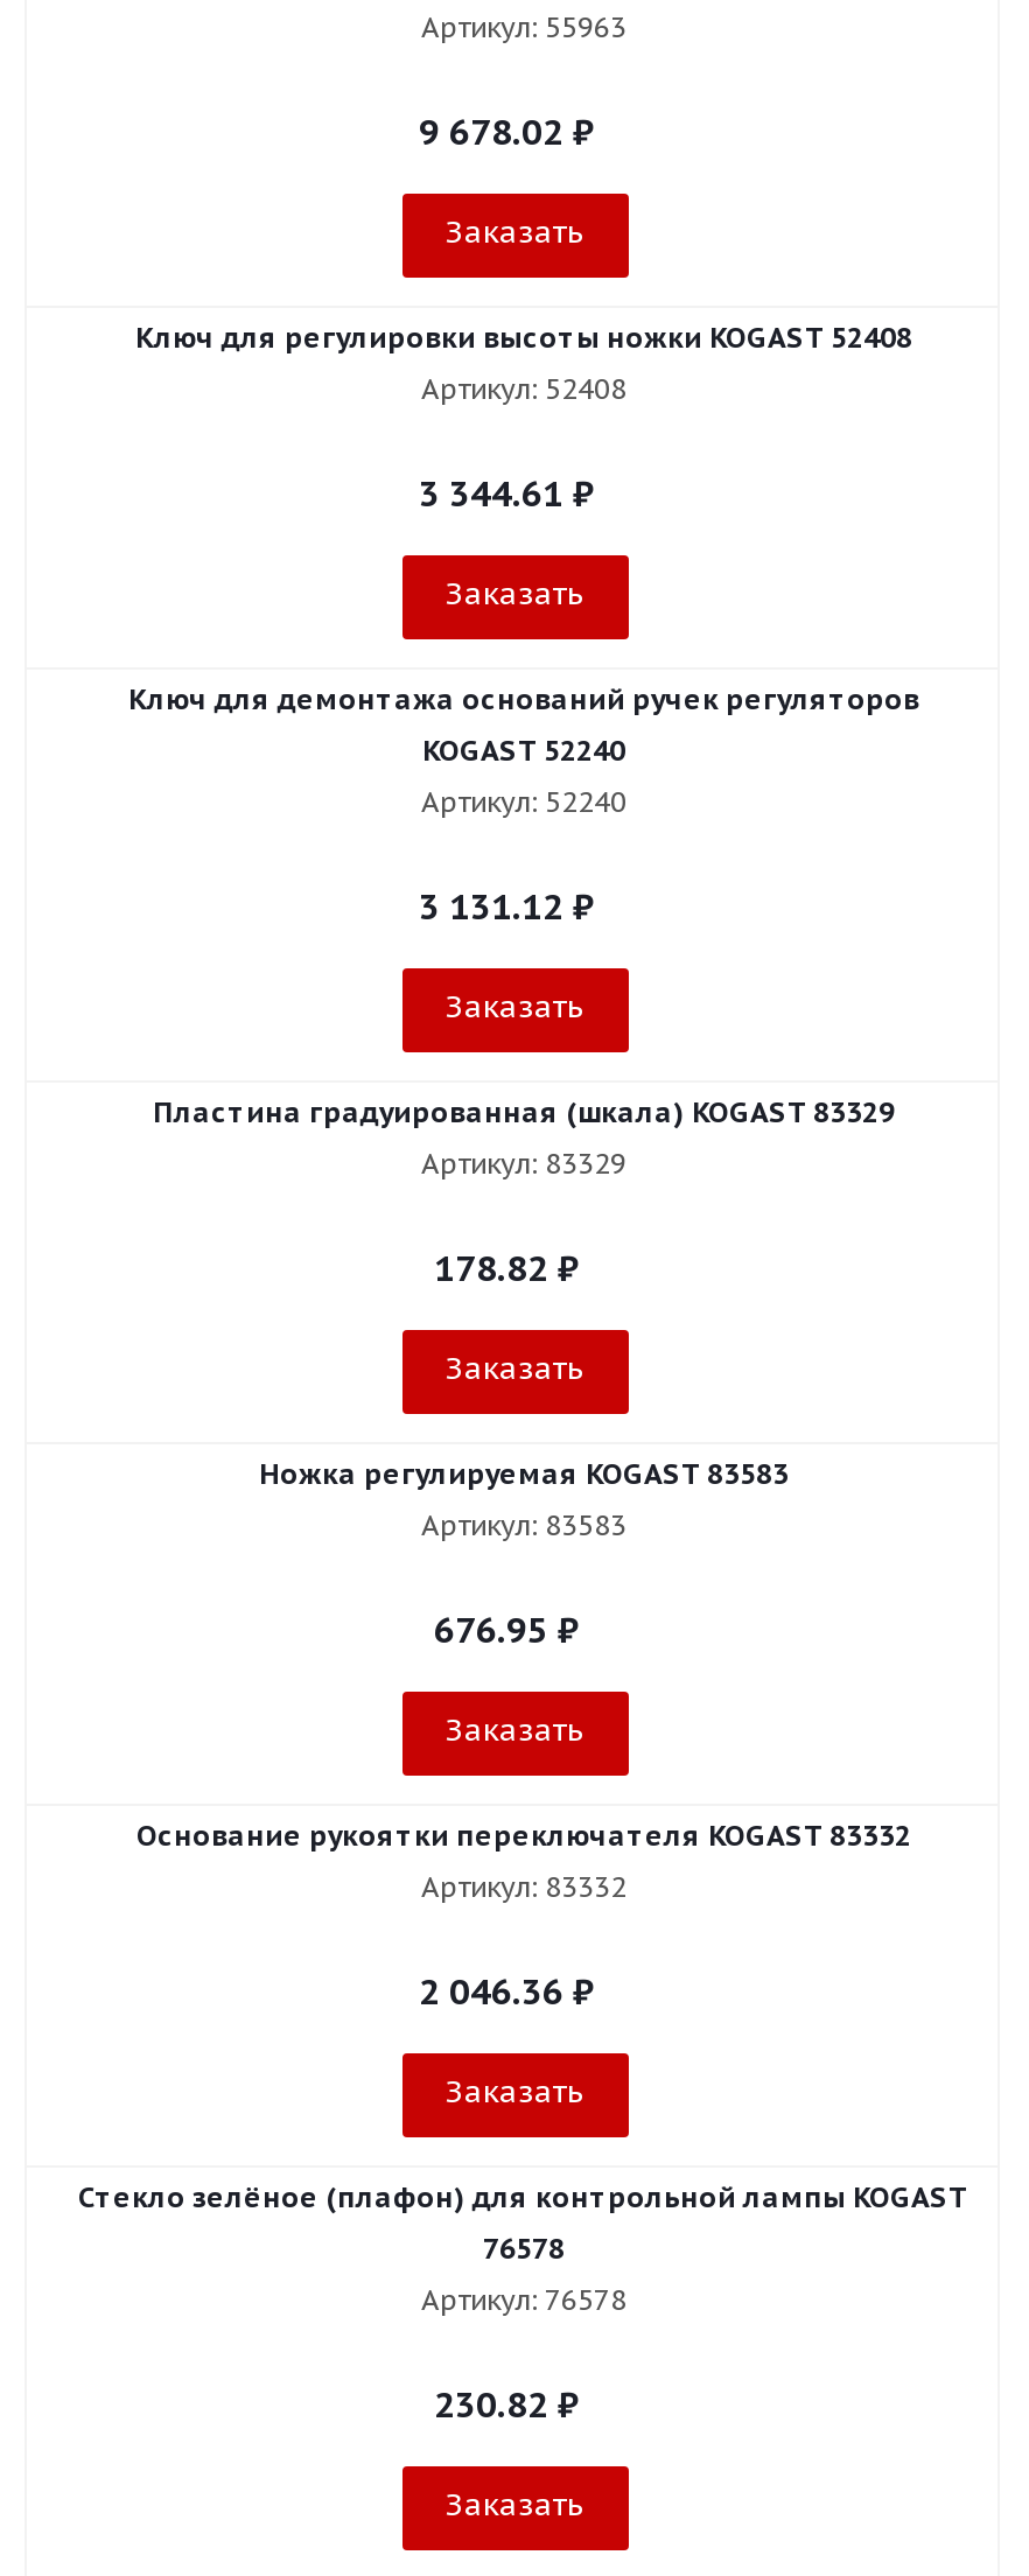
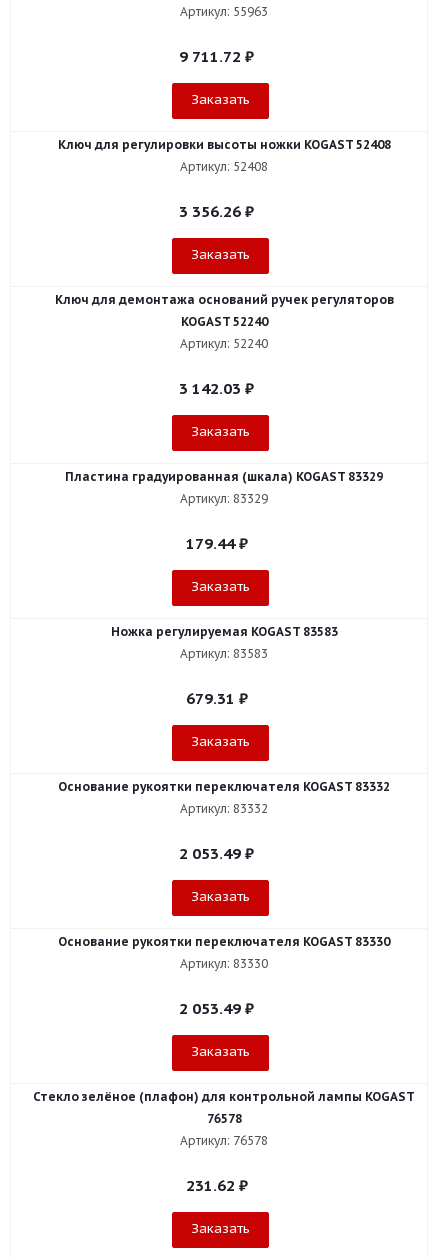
- 9 678.02 ₽
+ 9 711.72 ₽

- 3 344.61 ₽
+ 3 356.26 ₽

- 3 131.12 ₽
+ 3 142.03 ₽

- 178.82 ₽
+ 179.44 ₽

- 676.95 ₽
+ 679.31 ₽

- 2 046.36 ₽
+ 2 053.49 ₽
+ Заказать
+ Основание рукоятки переключателя KOGAST 83330
+ Артикул: 83330
+ 2 053.49 ₽

- 230.82 ₽
+ 231.62 ₽
